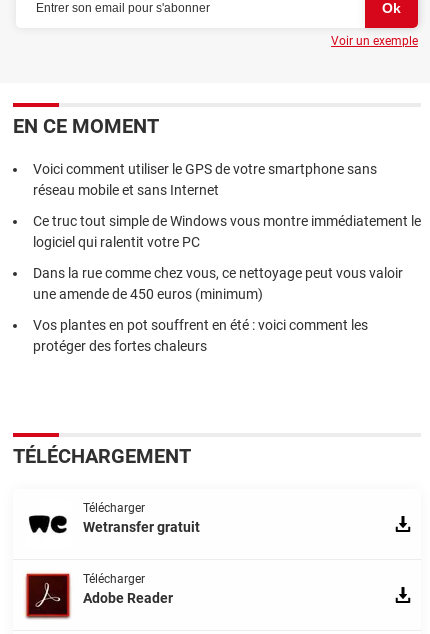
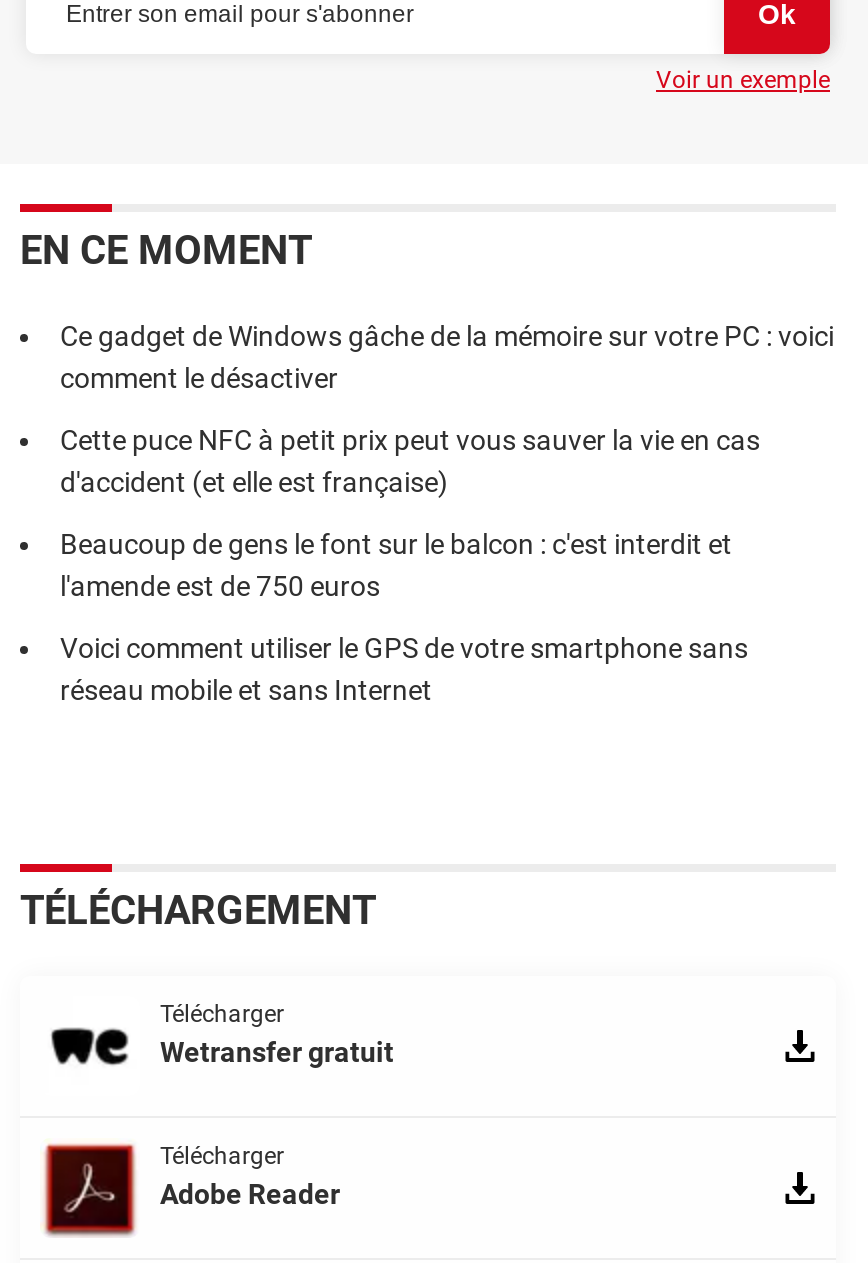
+ Ce gadget de Windows gâche de la mémoire sur votre PC : voici
+ comment le désactiver
+ Cette puce NFC à petit prix peut vous sauver la vie en cas
+ d'accident (et elle est française)
+ Beaucoup de gens le font sur le balcon : c'est interdit et
+ l'amende est de 750 euros

moved down: Voici comment utiliser le GPS de votre smartphone sans | réseau mobile et sans Internet

- Ce truc tout simple de Windows vous montre immédiatement le
- logiciel qui ralentit votre PC
- Dans la rue comme chez vous, ce nettoyage peut vous valoir
- une amende de 450 euros (minimum)
- Vos plantes en pot souffrent en été : voici comment les
- protéger des fortes chaleurs
